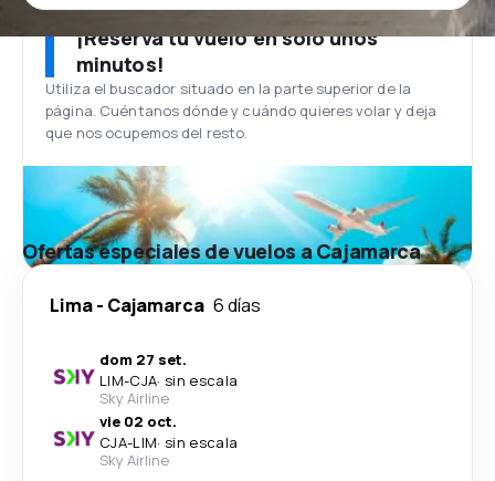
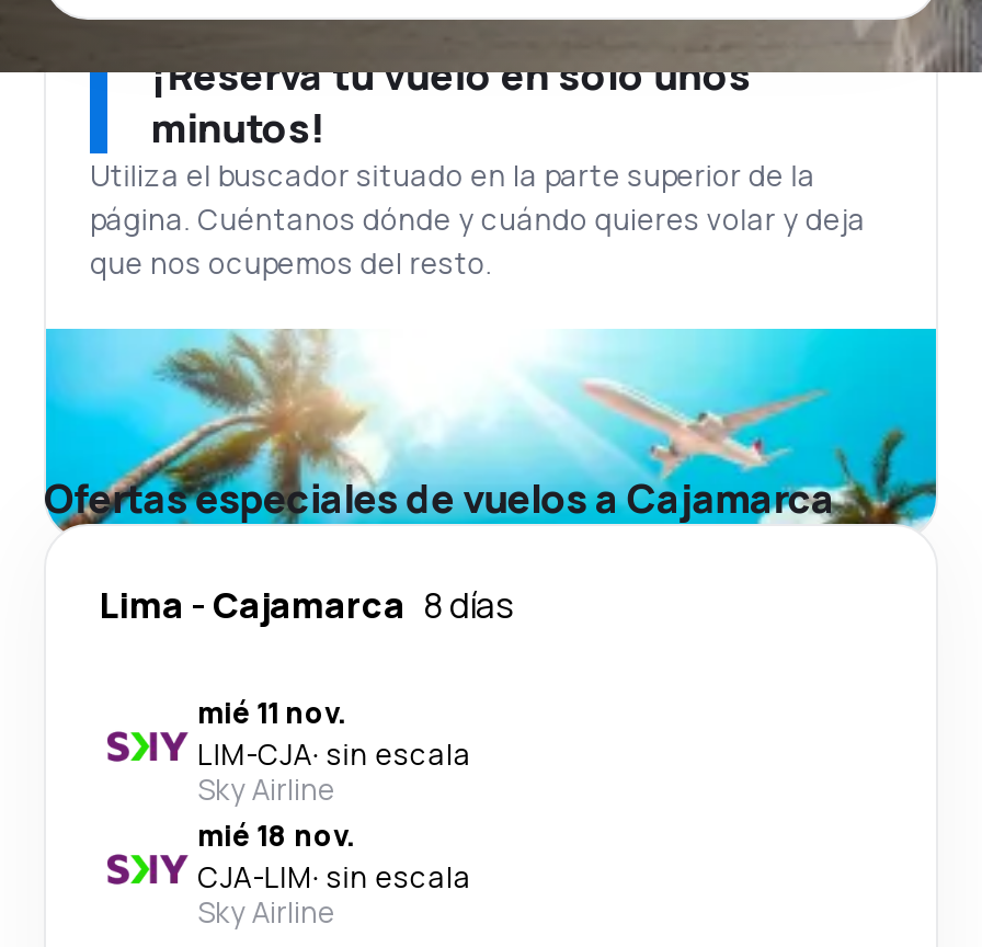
- Lima - Cajamarca 6 días
+ Lima - Cajamarca 8 días

- dom 27 set.
+ mié 11 nov.

- vie 02 oct.
+ mié 18 nov.
